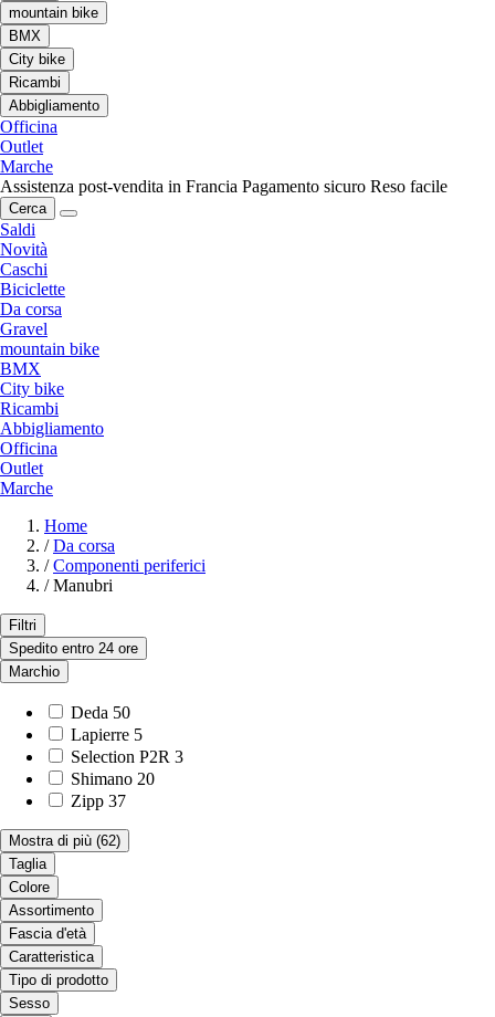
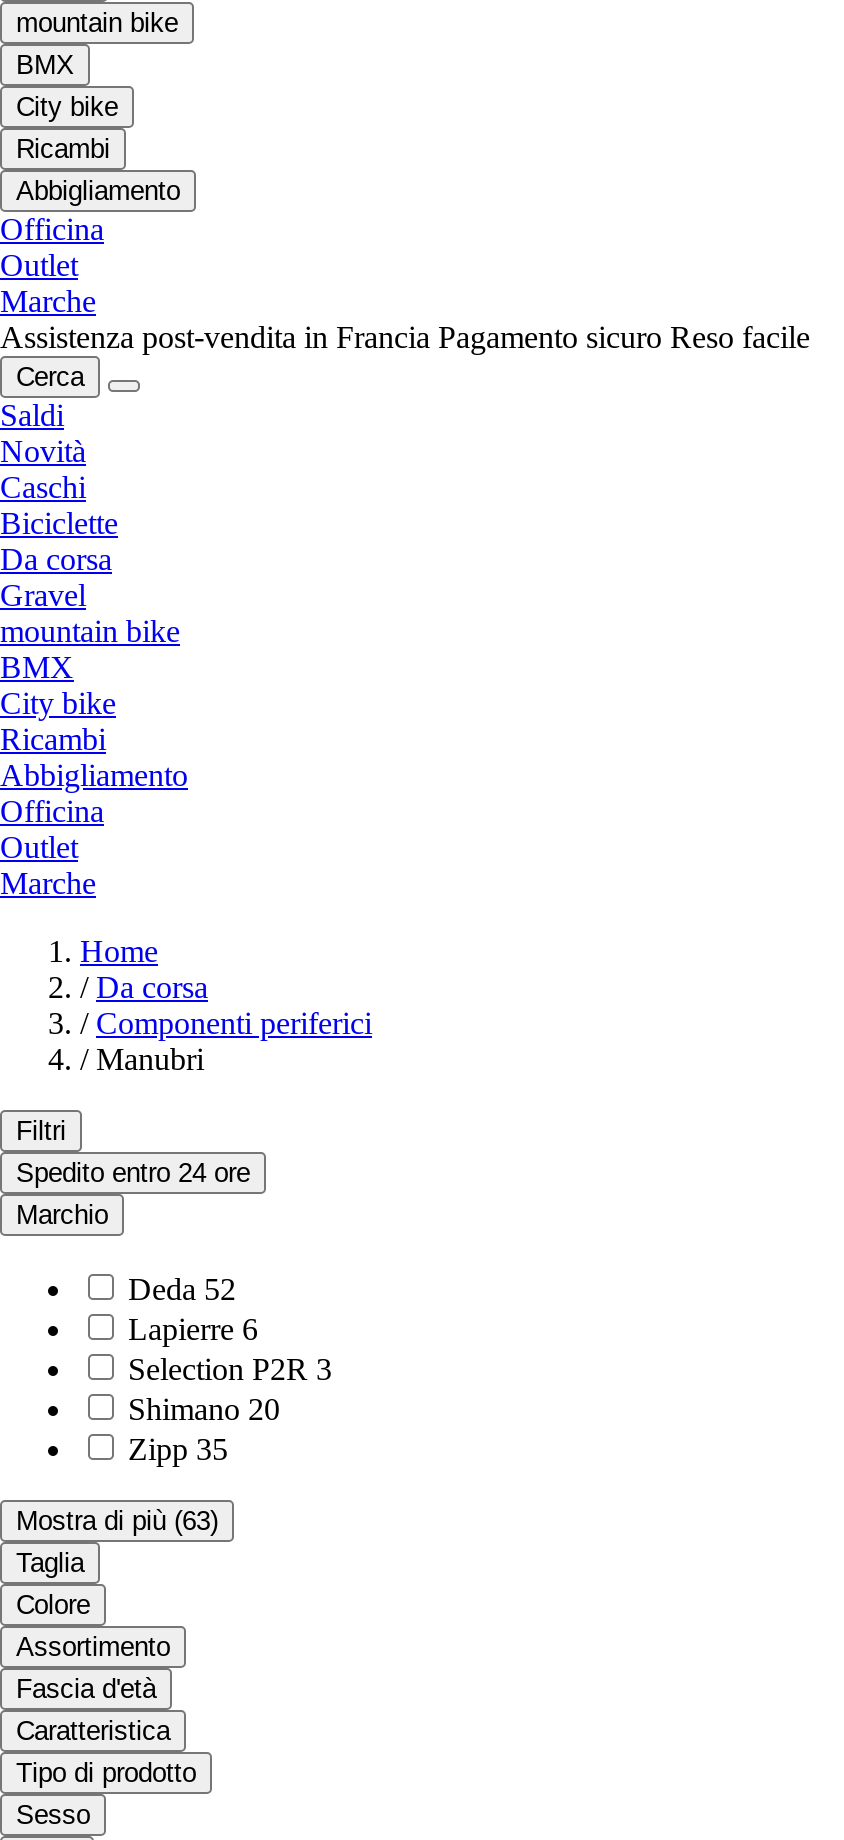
- Deda 50
+ Deda 52

- Lapierre 5
+ Lapierre 6

- Zipp 37
+ Zipp 35

- Mostra di più (62)
+ Mostra di più (63)
